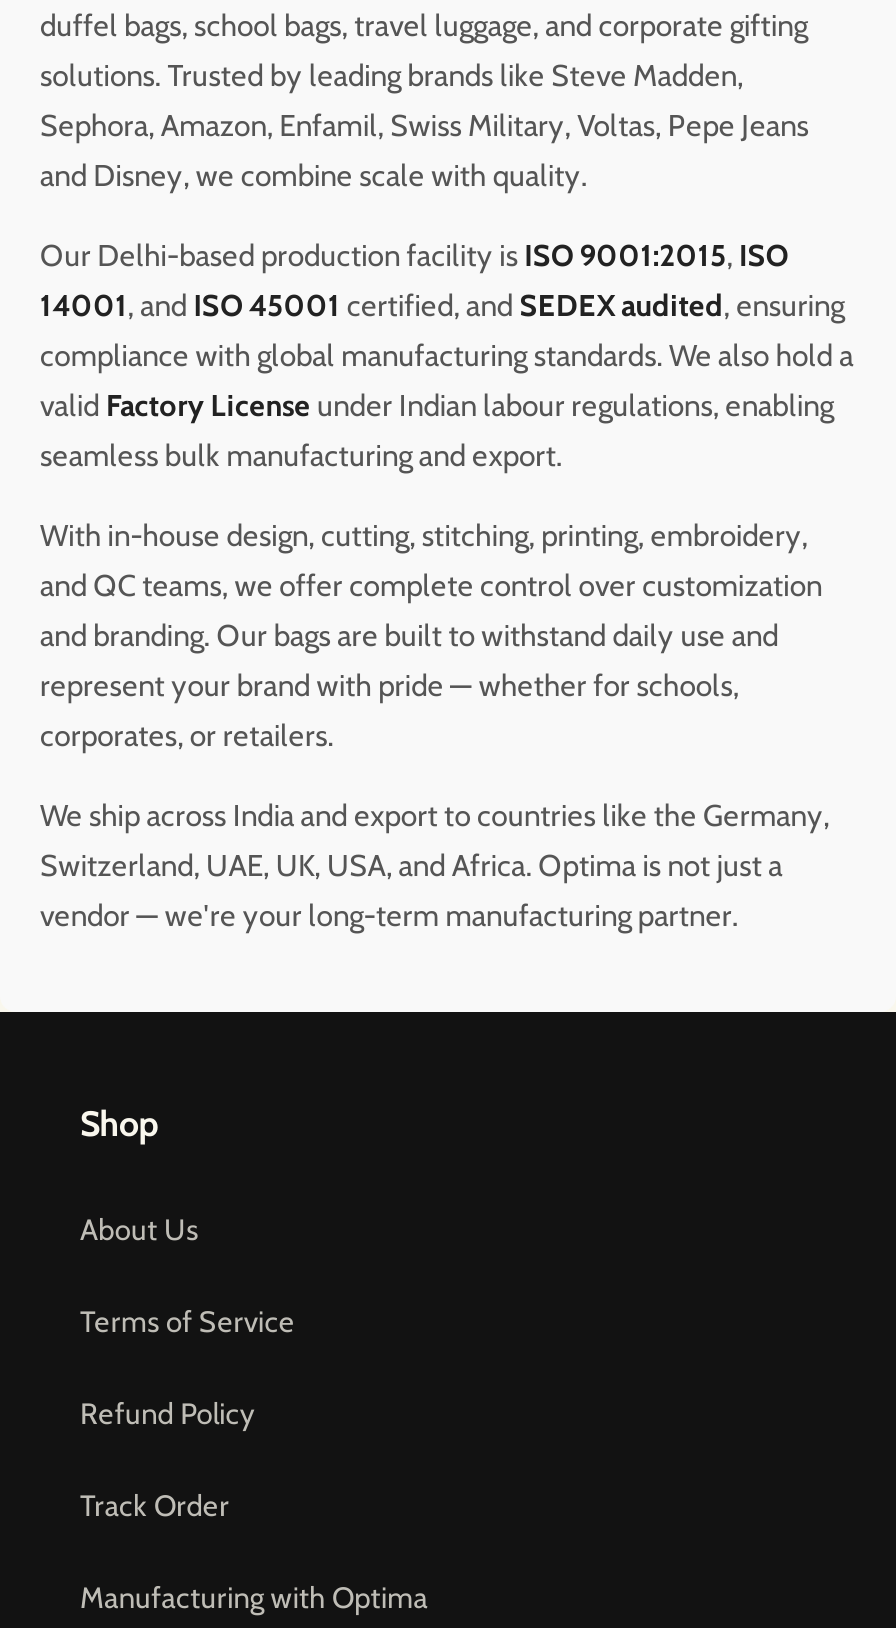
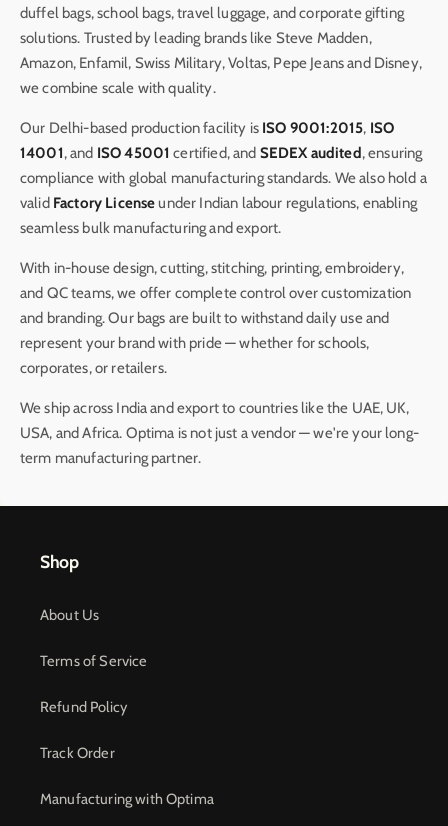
- Sephora, Amazon, Enfamil, Swiss Military, Voltas, Pepe Jeans
- and Disney, we combine scale with quality.
+ Amazon, Enfamil, Swiss Military, Voltas, Pepe Jeans and Disney,
+ we combine scale with quality.

- We ship across India and export to countries like the Germany,
- Switzerland, UAE, UK, USA, and Africa. Optima is not just a
- vendor — we're your long-term manufacturing partner.
+ We ship across India and export to countries like the UAE, UK,
+ USA, and Africa. Optima is not just a vendor — we're your long-
+ term manufacturing partner.
